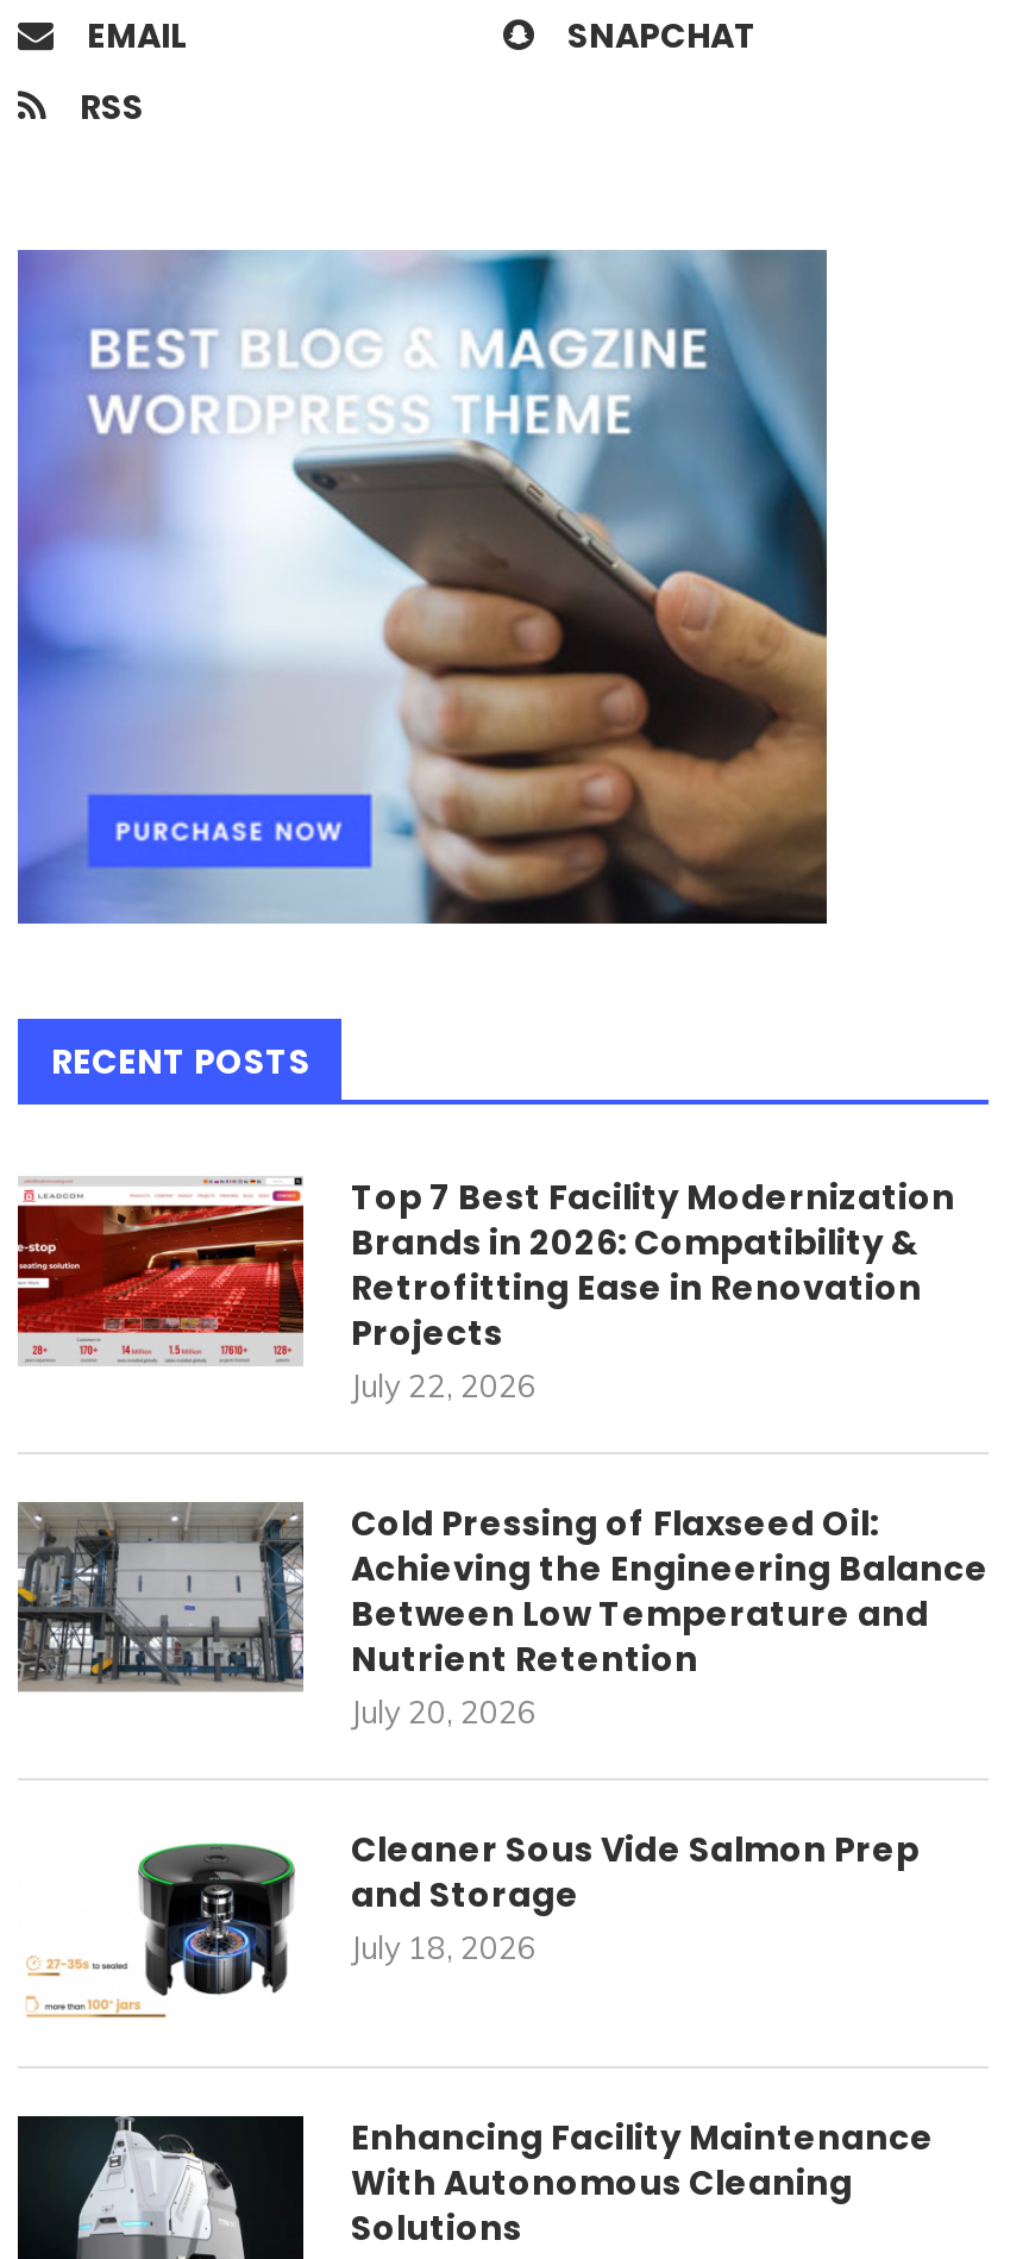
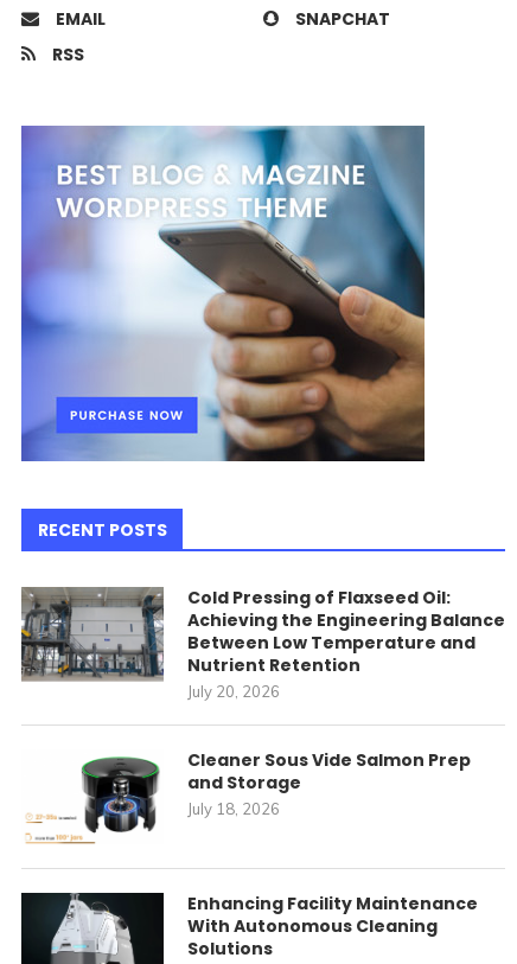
- [image]
- Top 7 Best Facility Modernization
- Brands in 2026: Compatibility &
- Retrofitting Ease in Renovation
- Projects
- July 22, 2026
